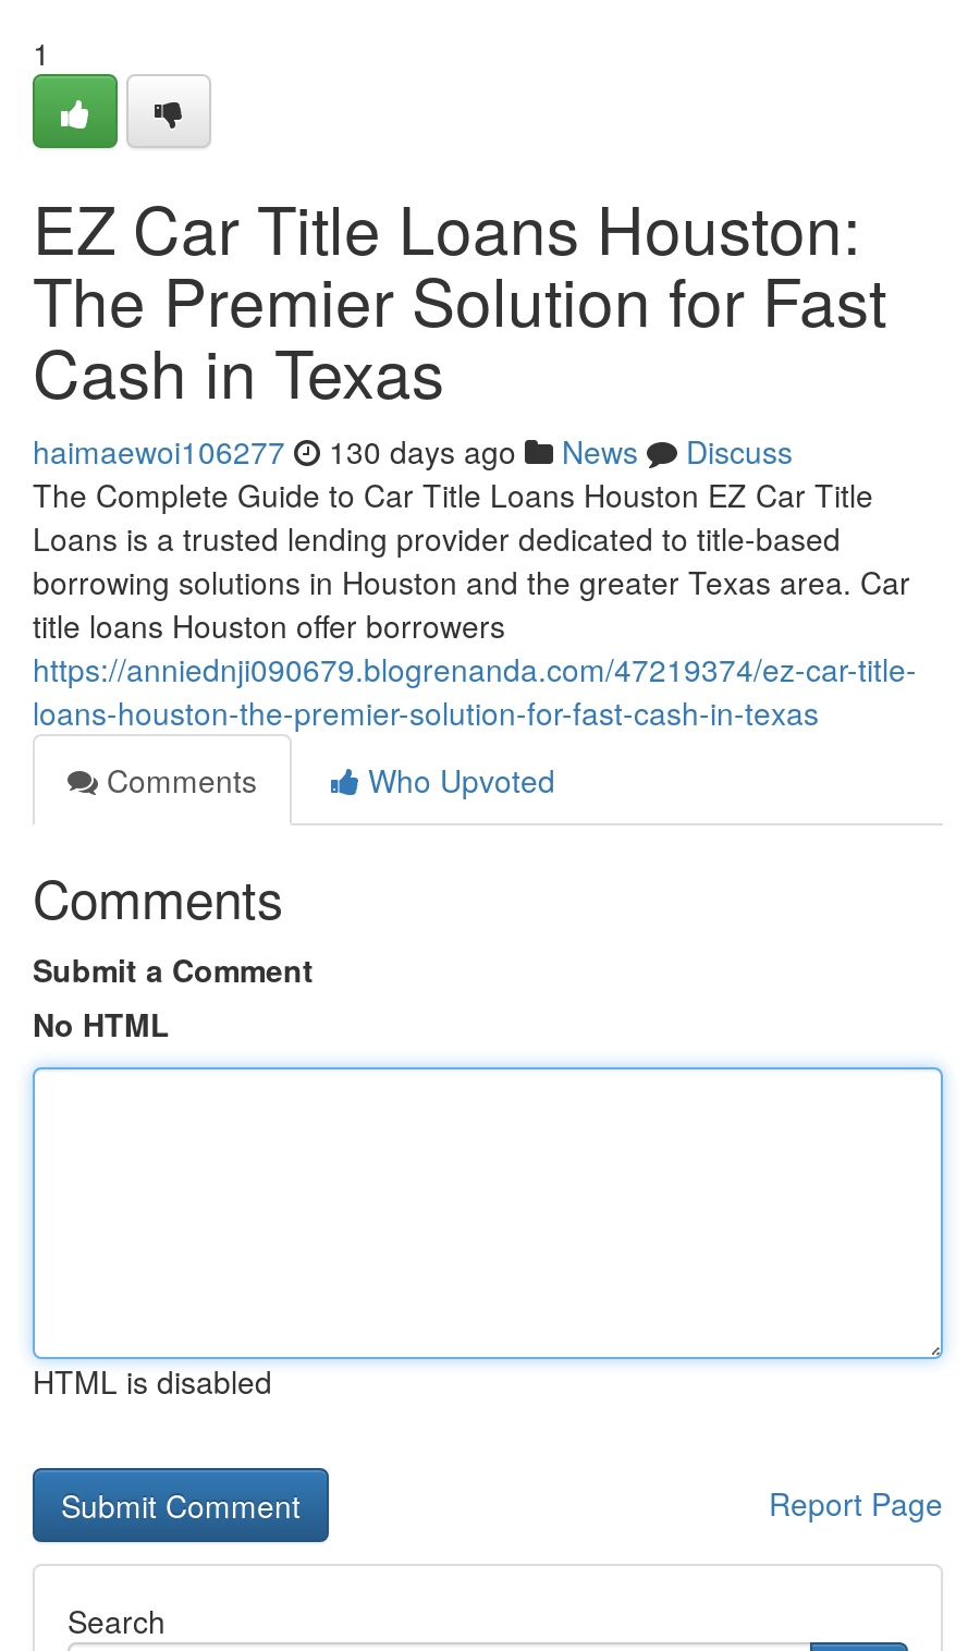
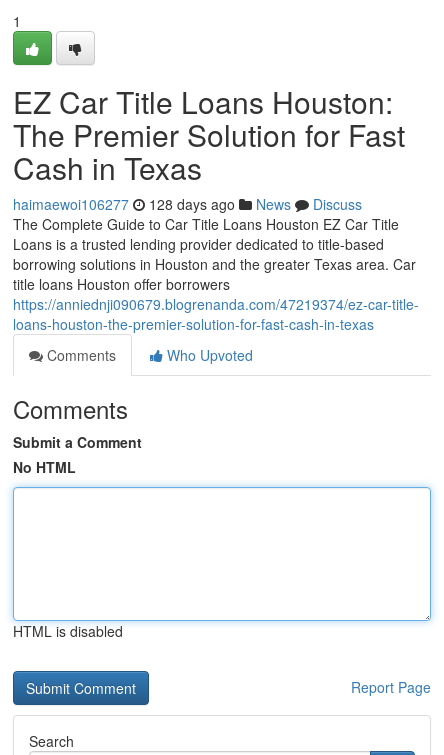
- haimaewoi106277 130 days ago News Discuss
+ haimaewoi106277 128 days ago News Discuss
